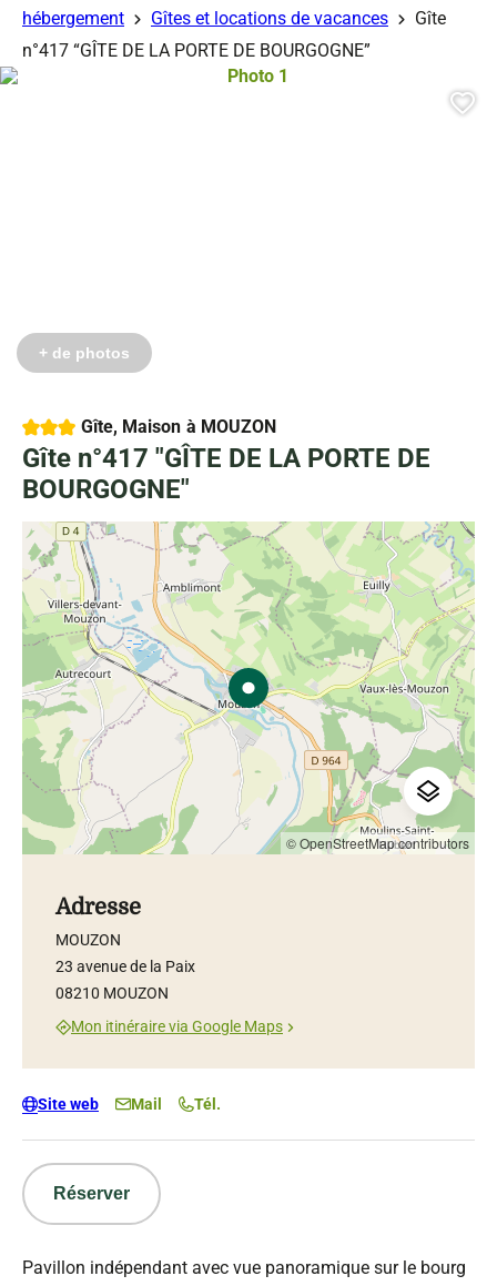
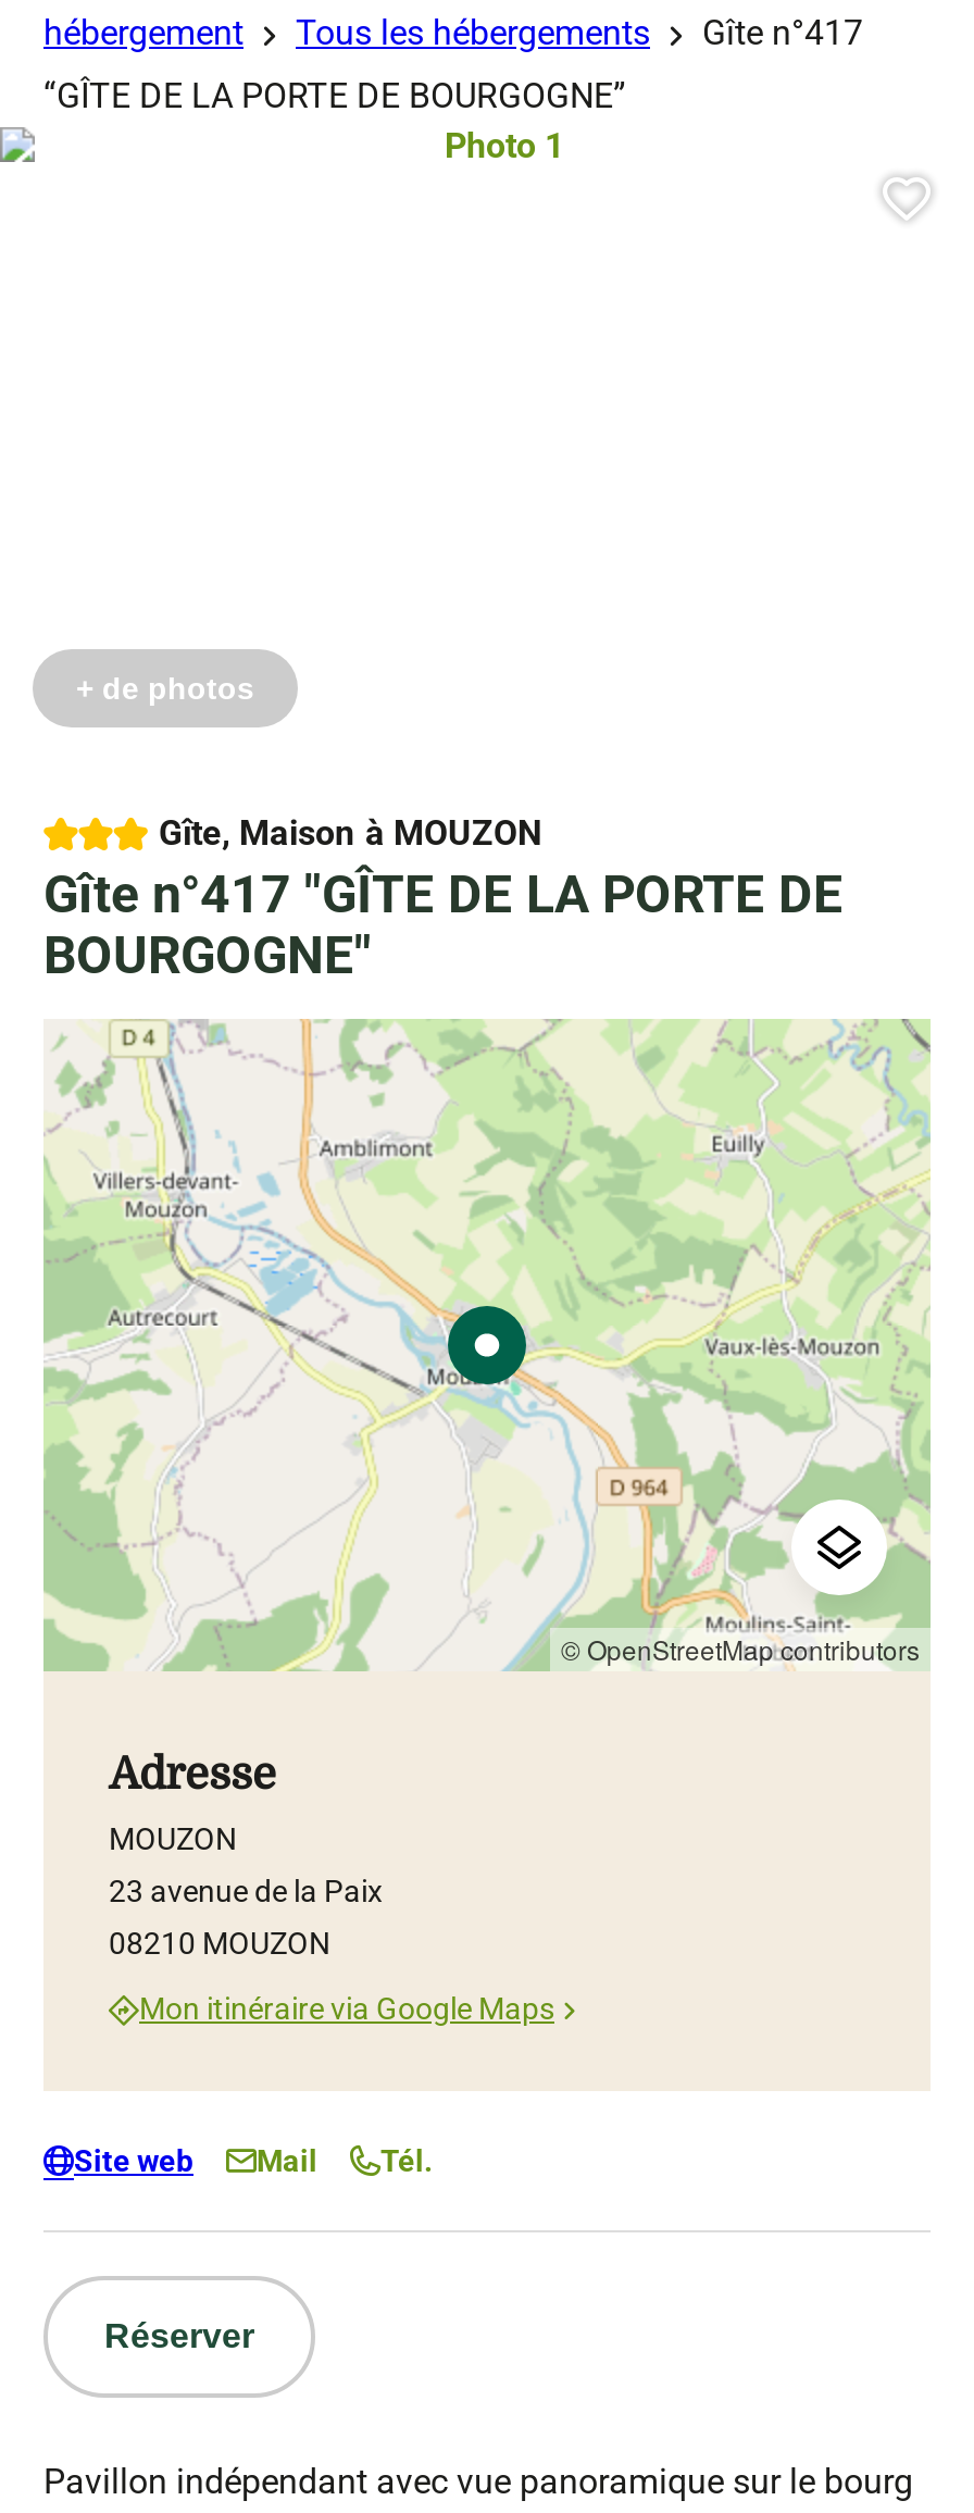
- Gîtes et locations de vacances
- Gîte
+ Tous les hébergements
+ Gîte n°417

- n°417 “GÎTE DE LA PORTE DE BOURGOGNE”
+ “GÎTE DE LA PORTE DE BOURGOGNE”
